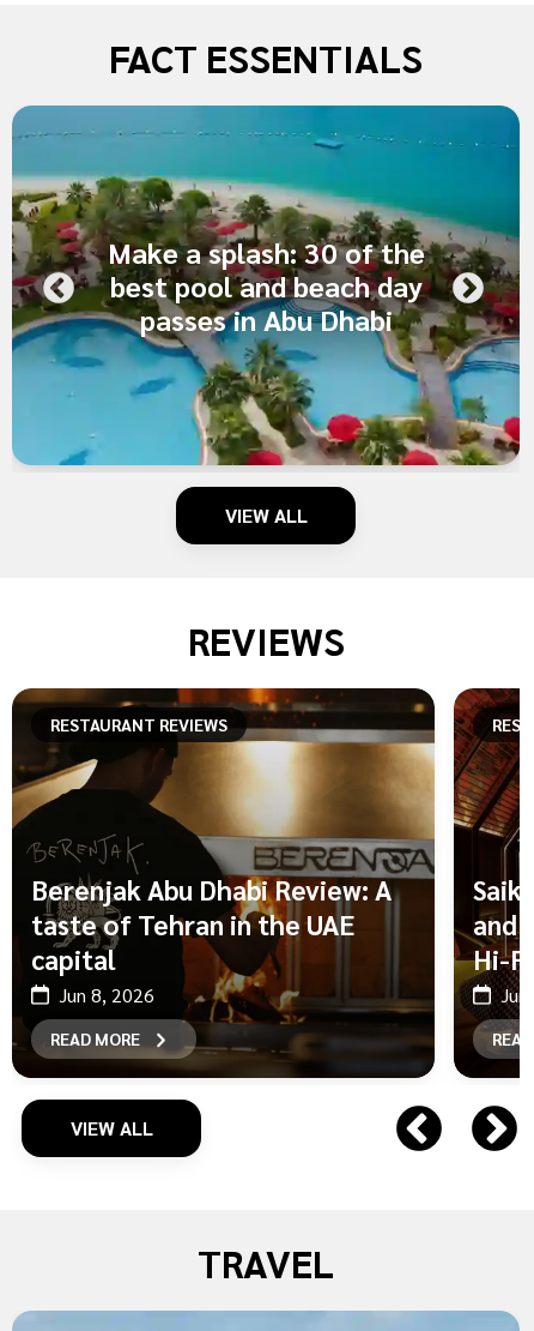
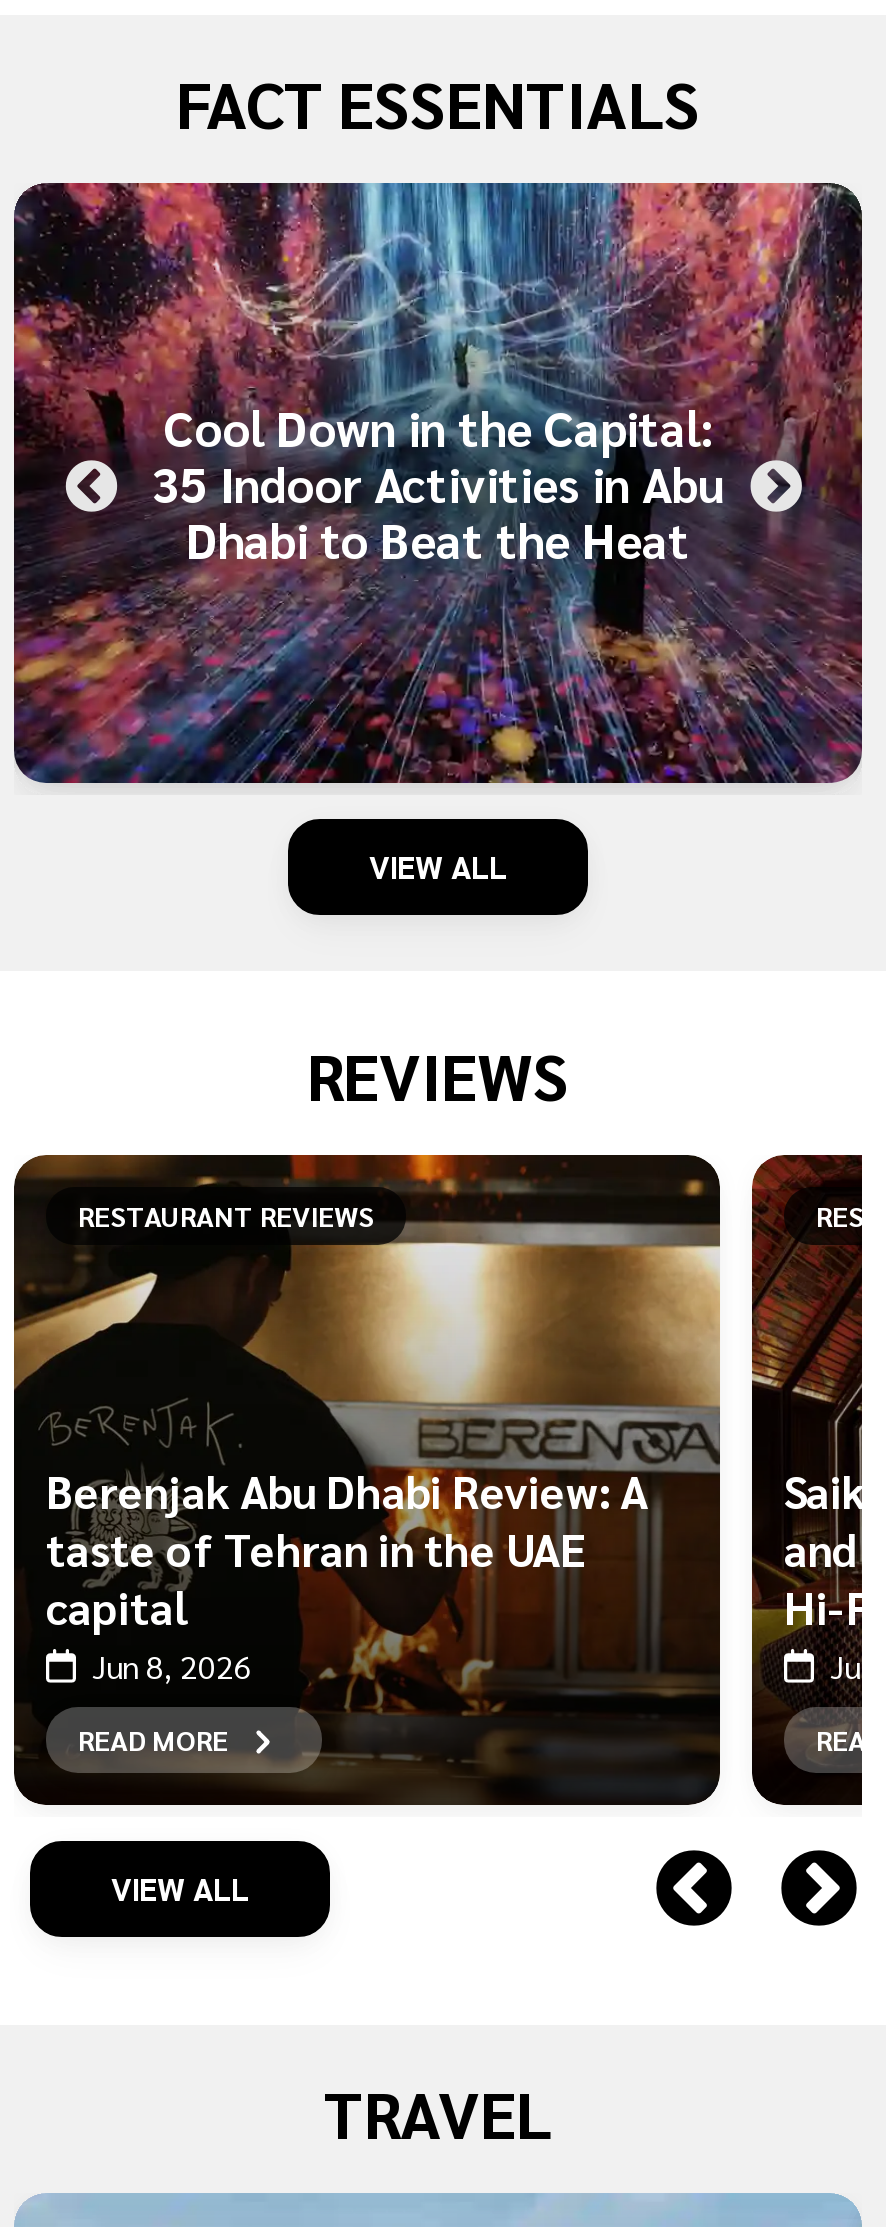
- [image]
- Make a splash: 30 of the
- best pool and beach day
- passes in Abu Dhabi
+ [image]
+ Cool Down in the Capital:
+ 35 Indoor Activities in Abu
+ Dhabi to Beat the Heat
